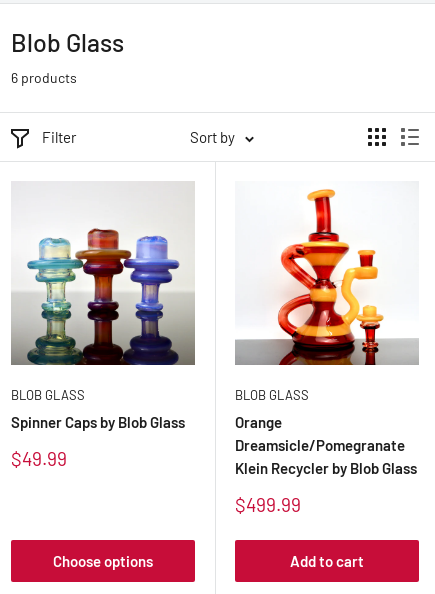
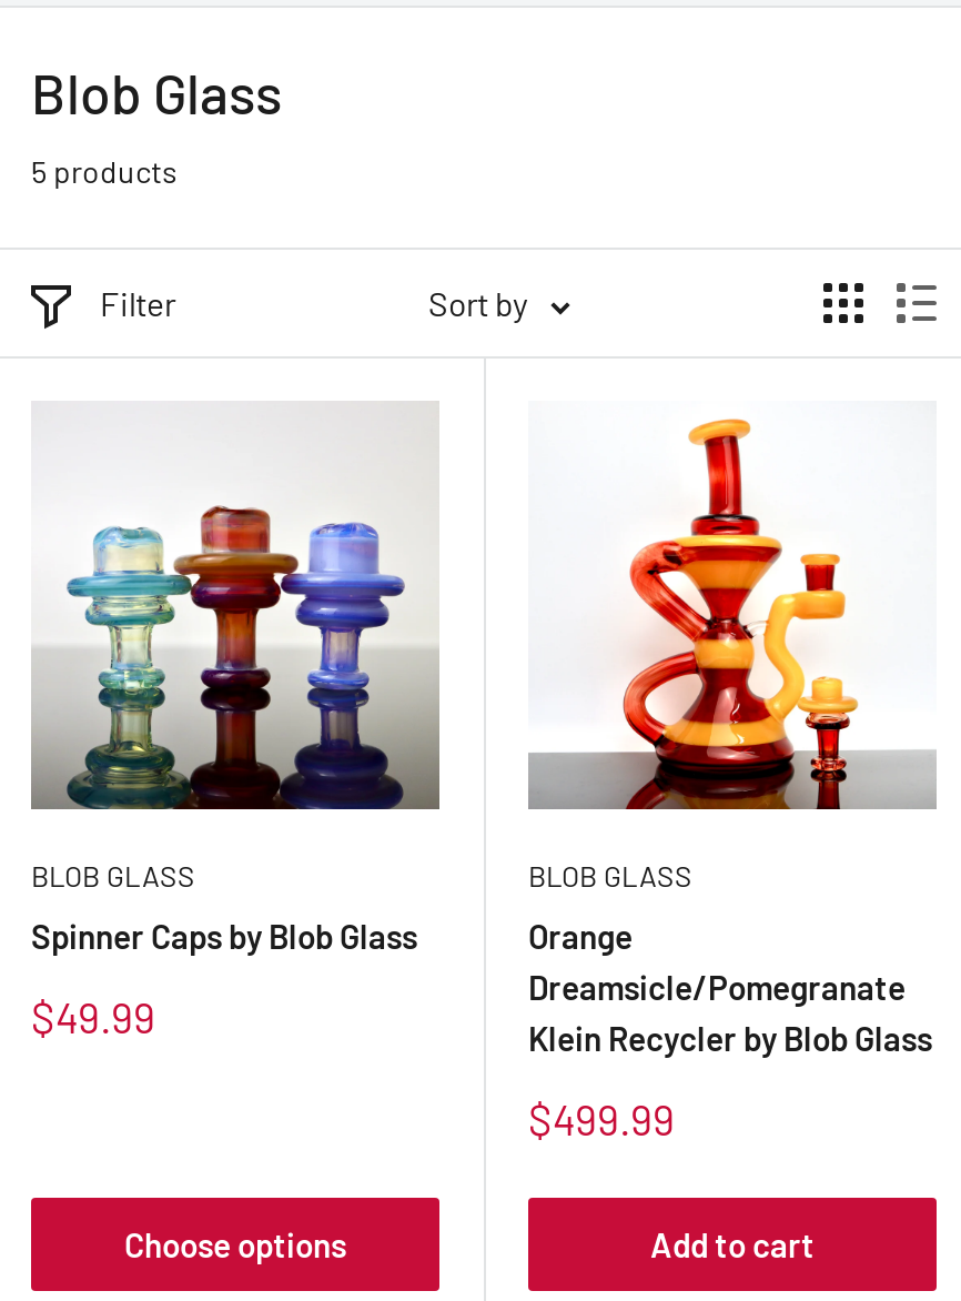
- 6 products
+ 5 products
